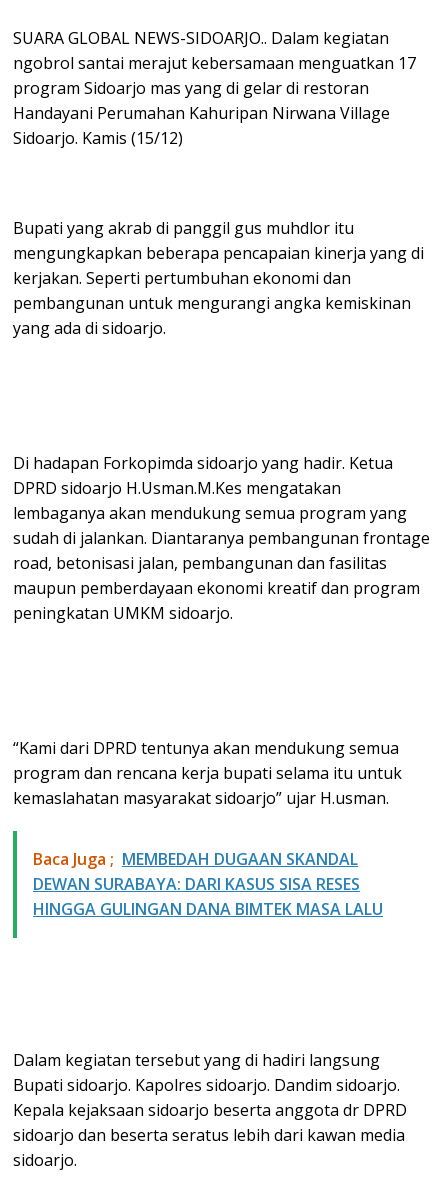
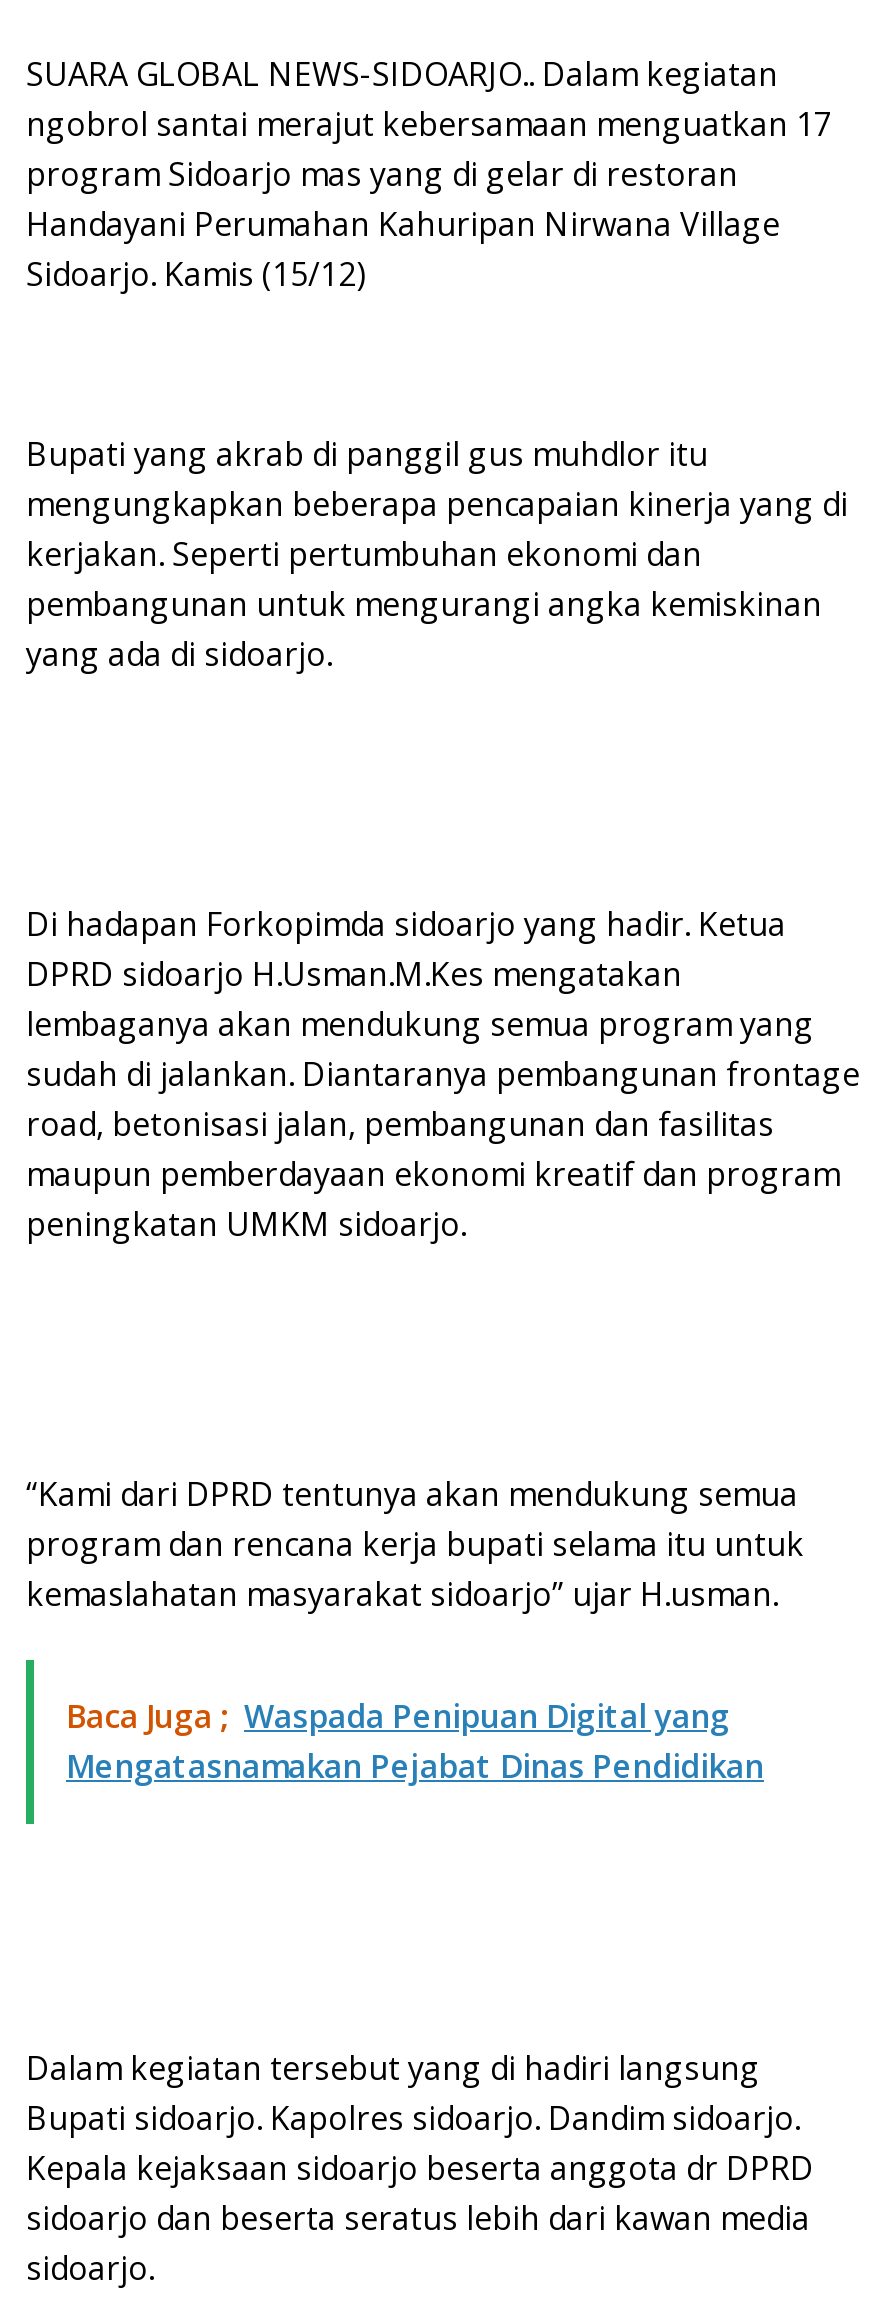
- Baca Juga ; MEMBEDAH DUGAAN SKANDAL
- DEWAN SURABAYA: DARI KASUS SISA RESES
- HINGGA GULINGAN DANA BIMTEK MASA LALU
+ Baca Juga ; Waspada Penipuan Digital yang
+ Mengatasnamakan Pejabat Dinas Pendidikan
